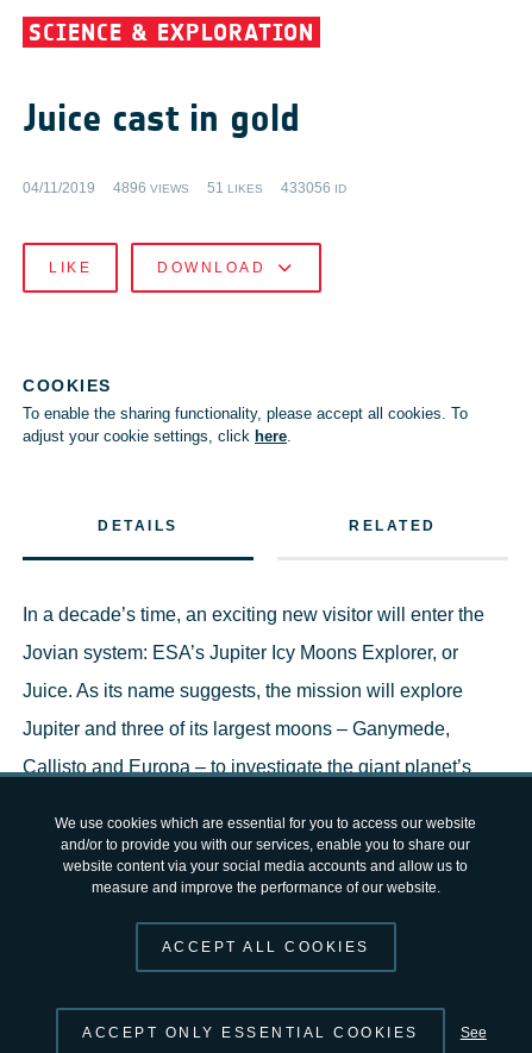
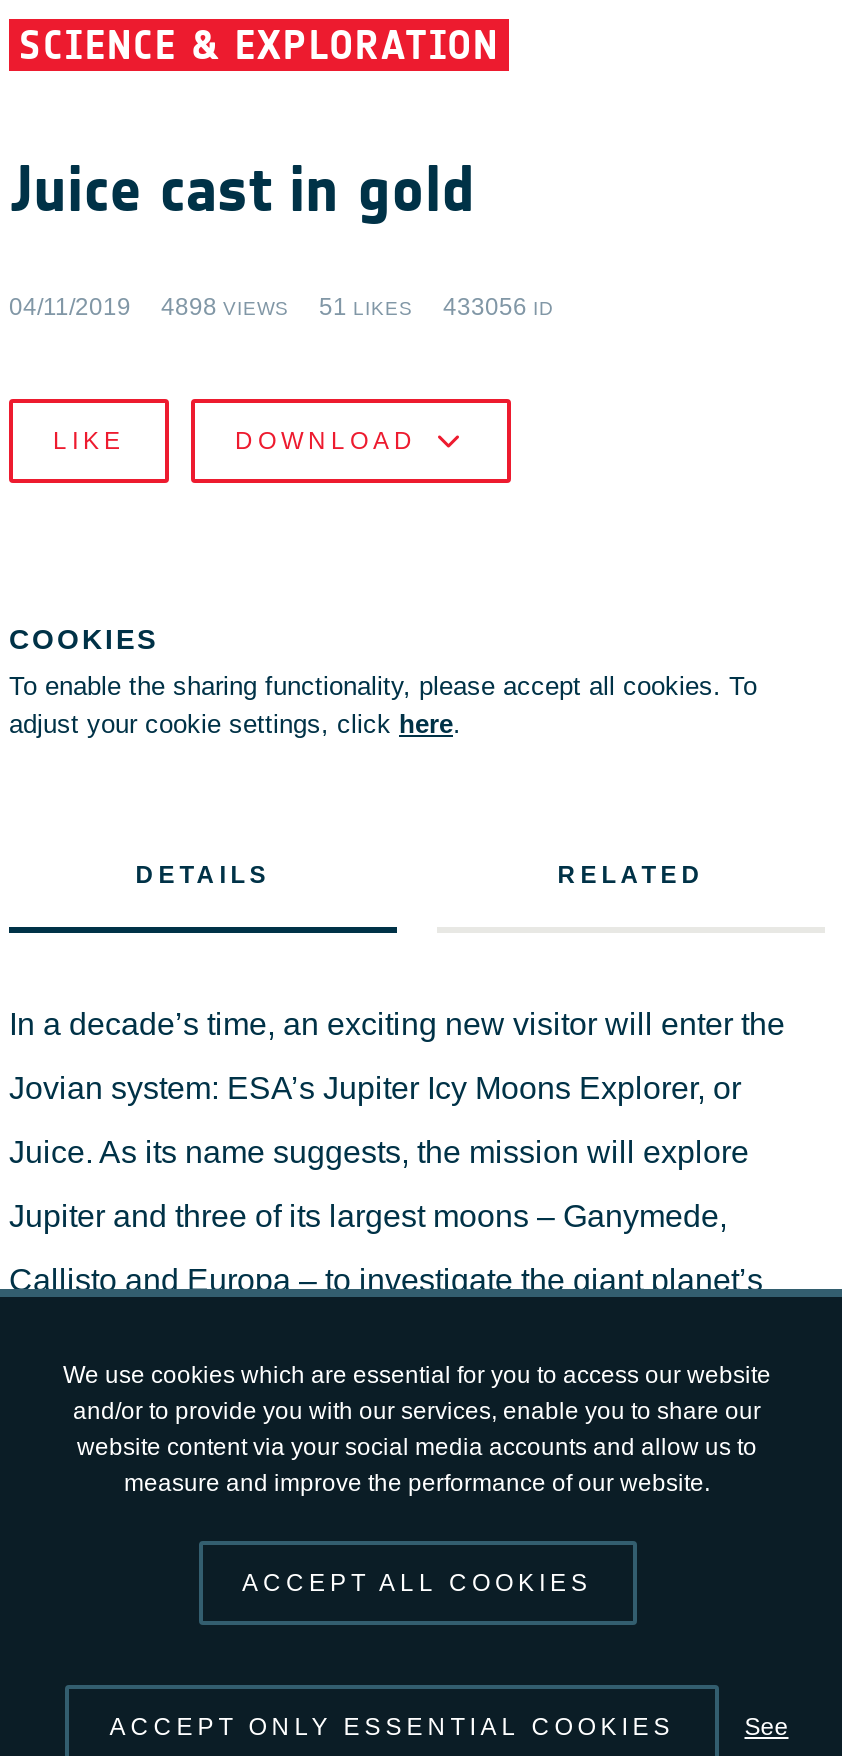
- 04/11/2019 4896 VIEWS 51 LIKES 433056 ID
+ 04/11/2019 4898 VIEWS 51 LIKES 433056 ID
